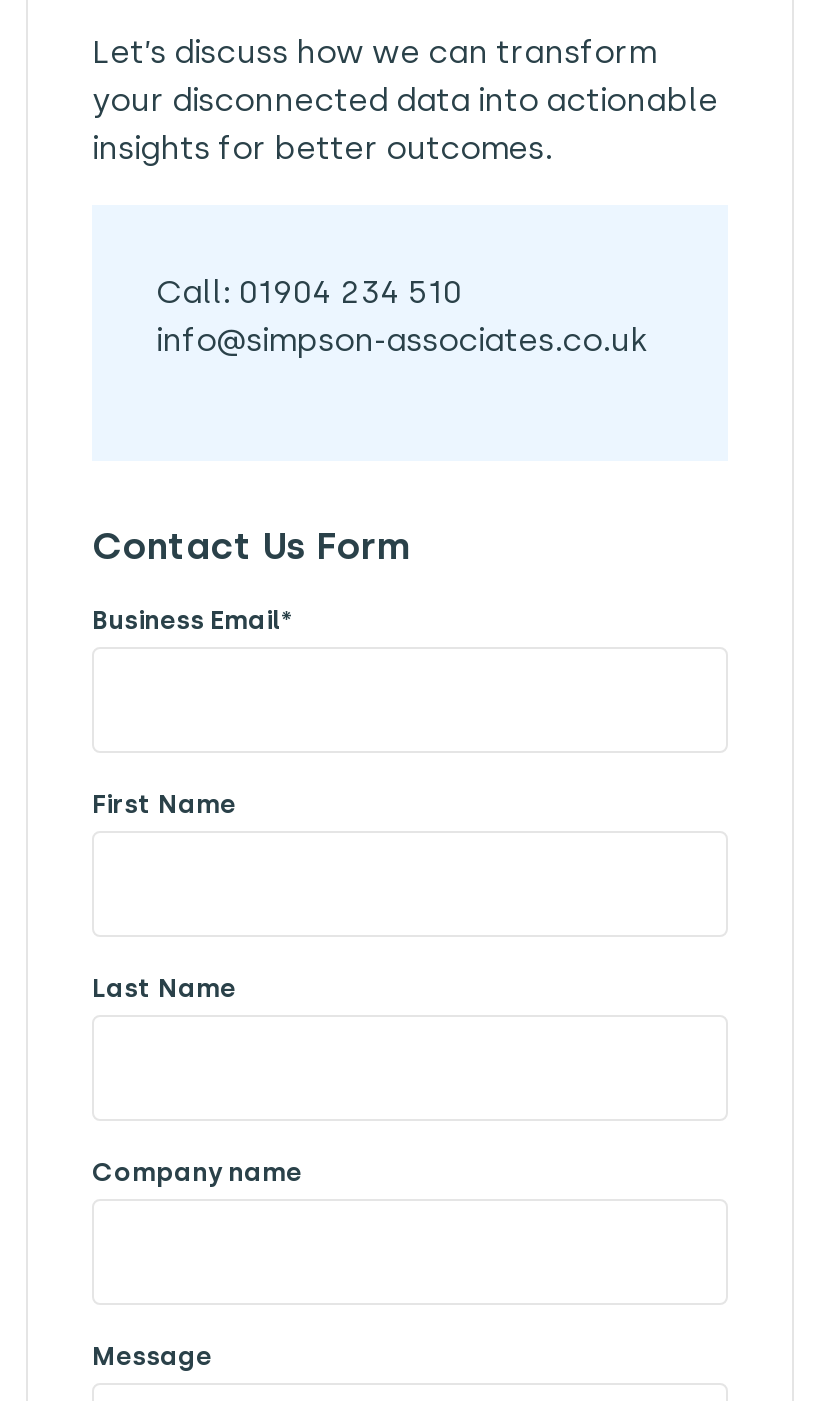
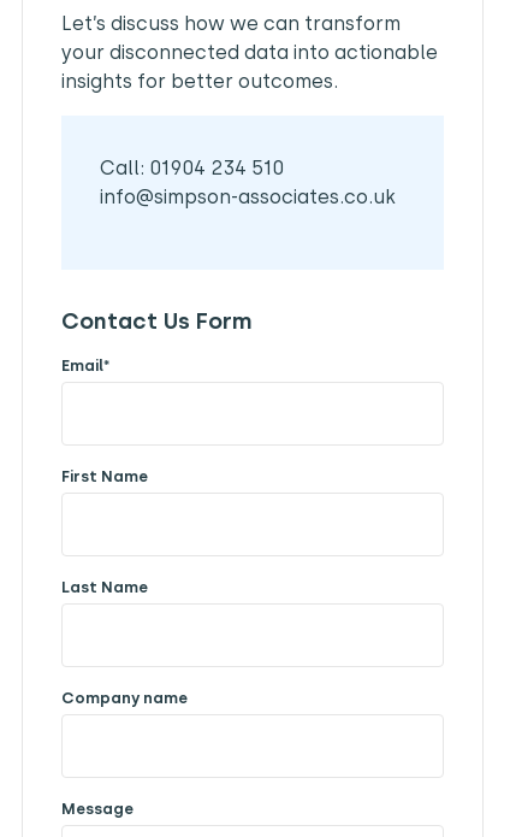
- Business Email*
+ Email*
